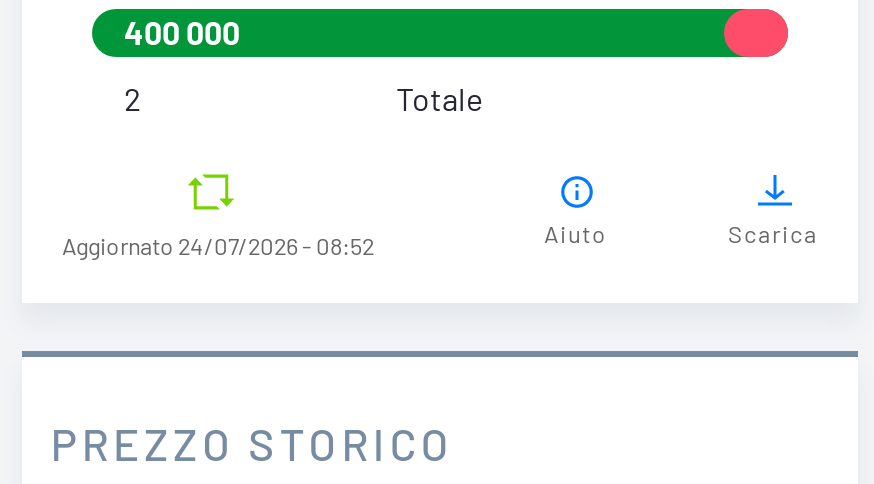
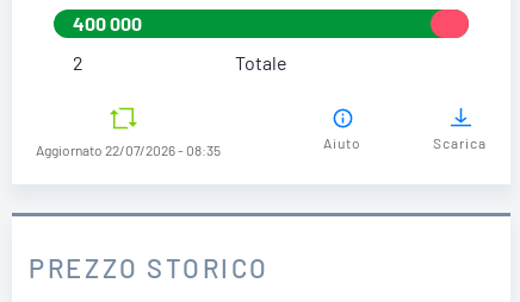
- Aggiornato 24/07/2026 - 08:52
+ Aggiornato 22/07/2026 - 08:35
